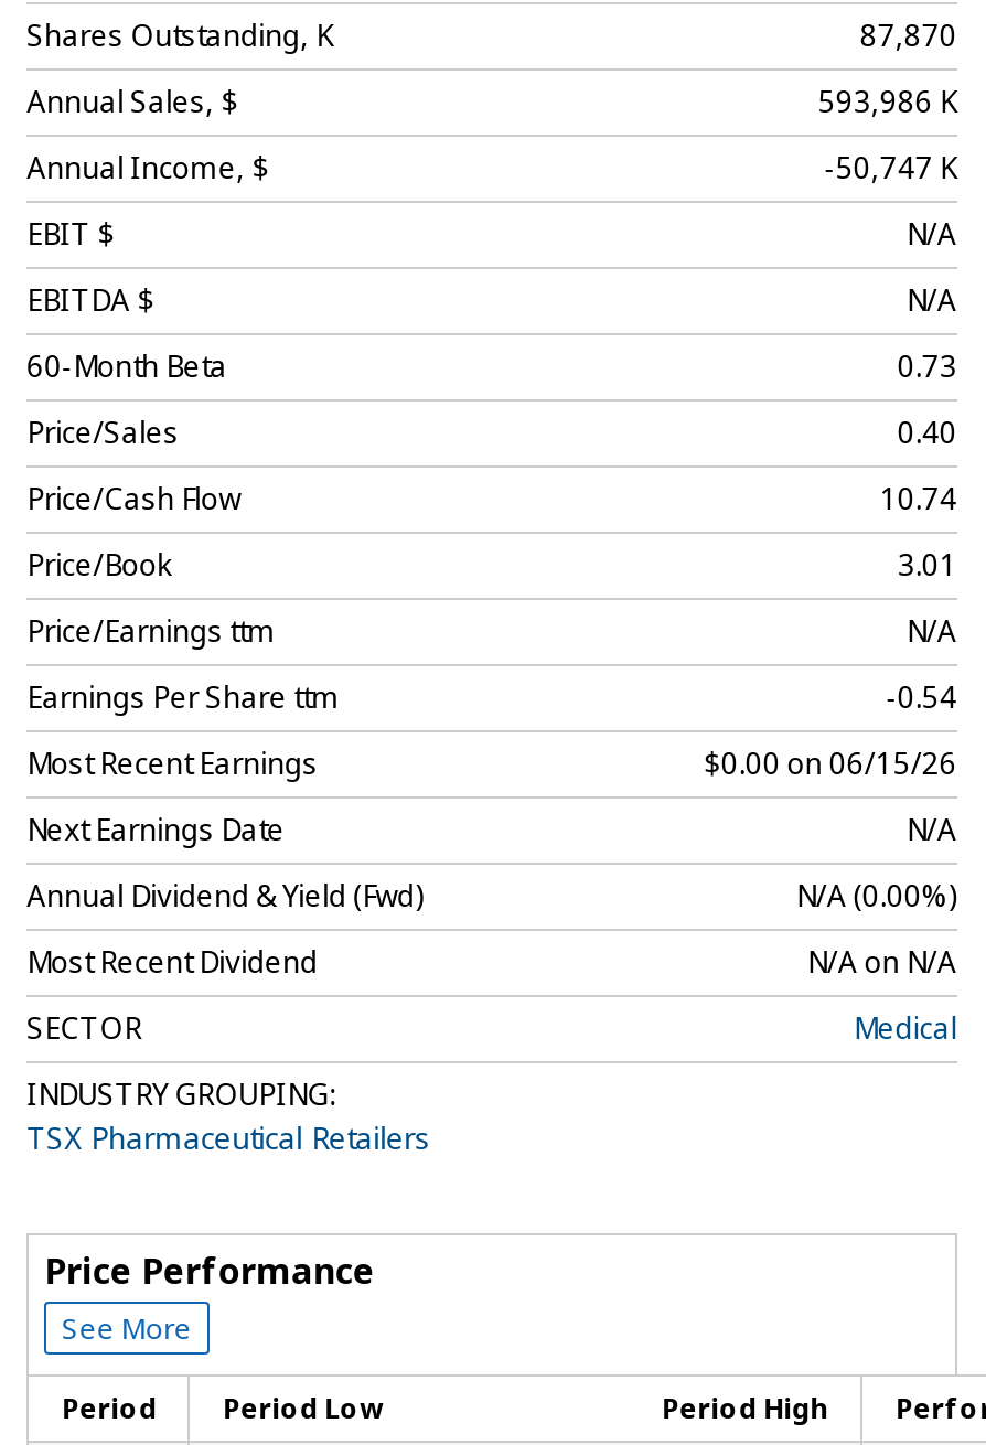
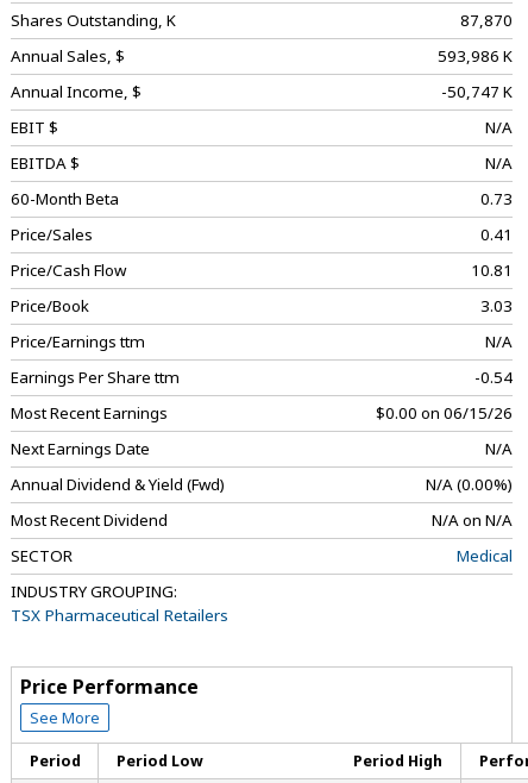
- 0.40
+ 0.41

- 10.74
+ 10.81

- 3.01
+ 3.03
